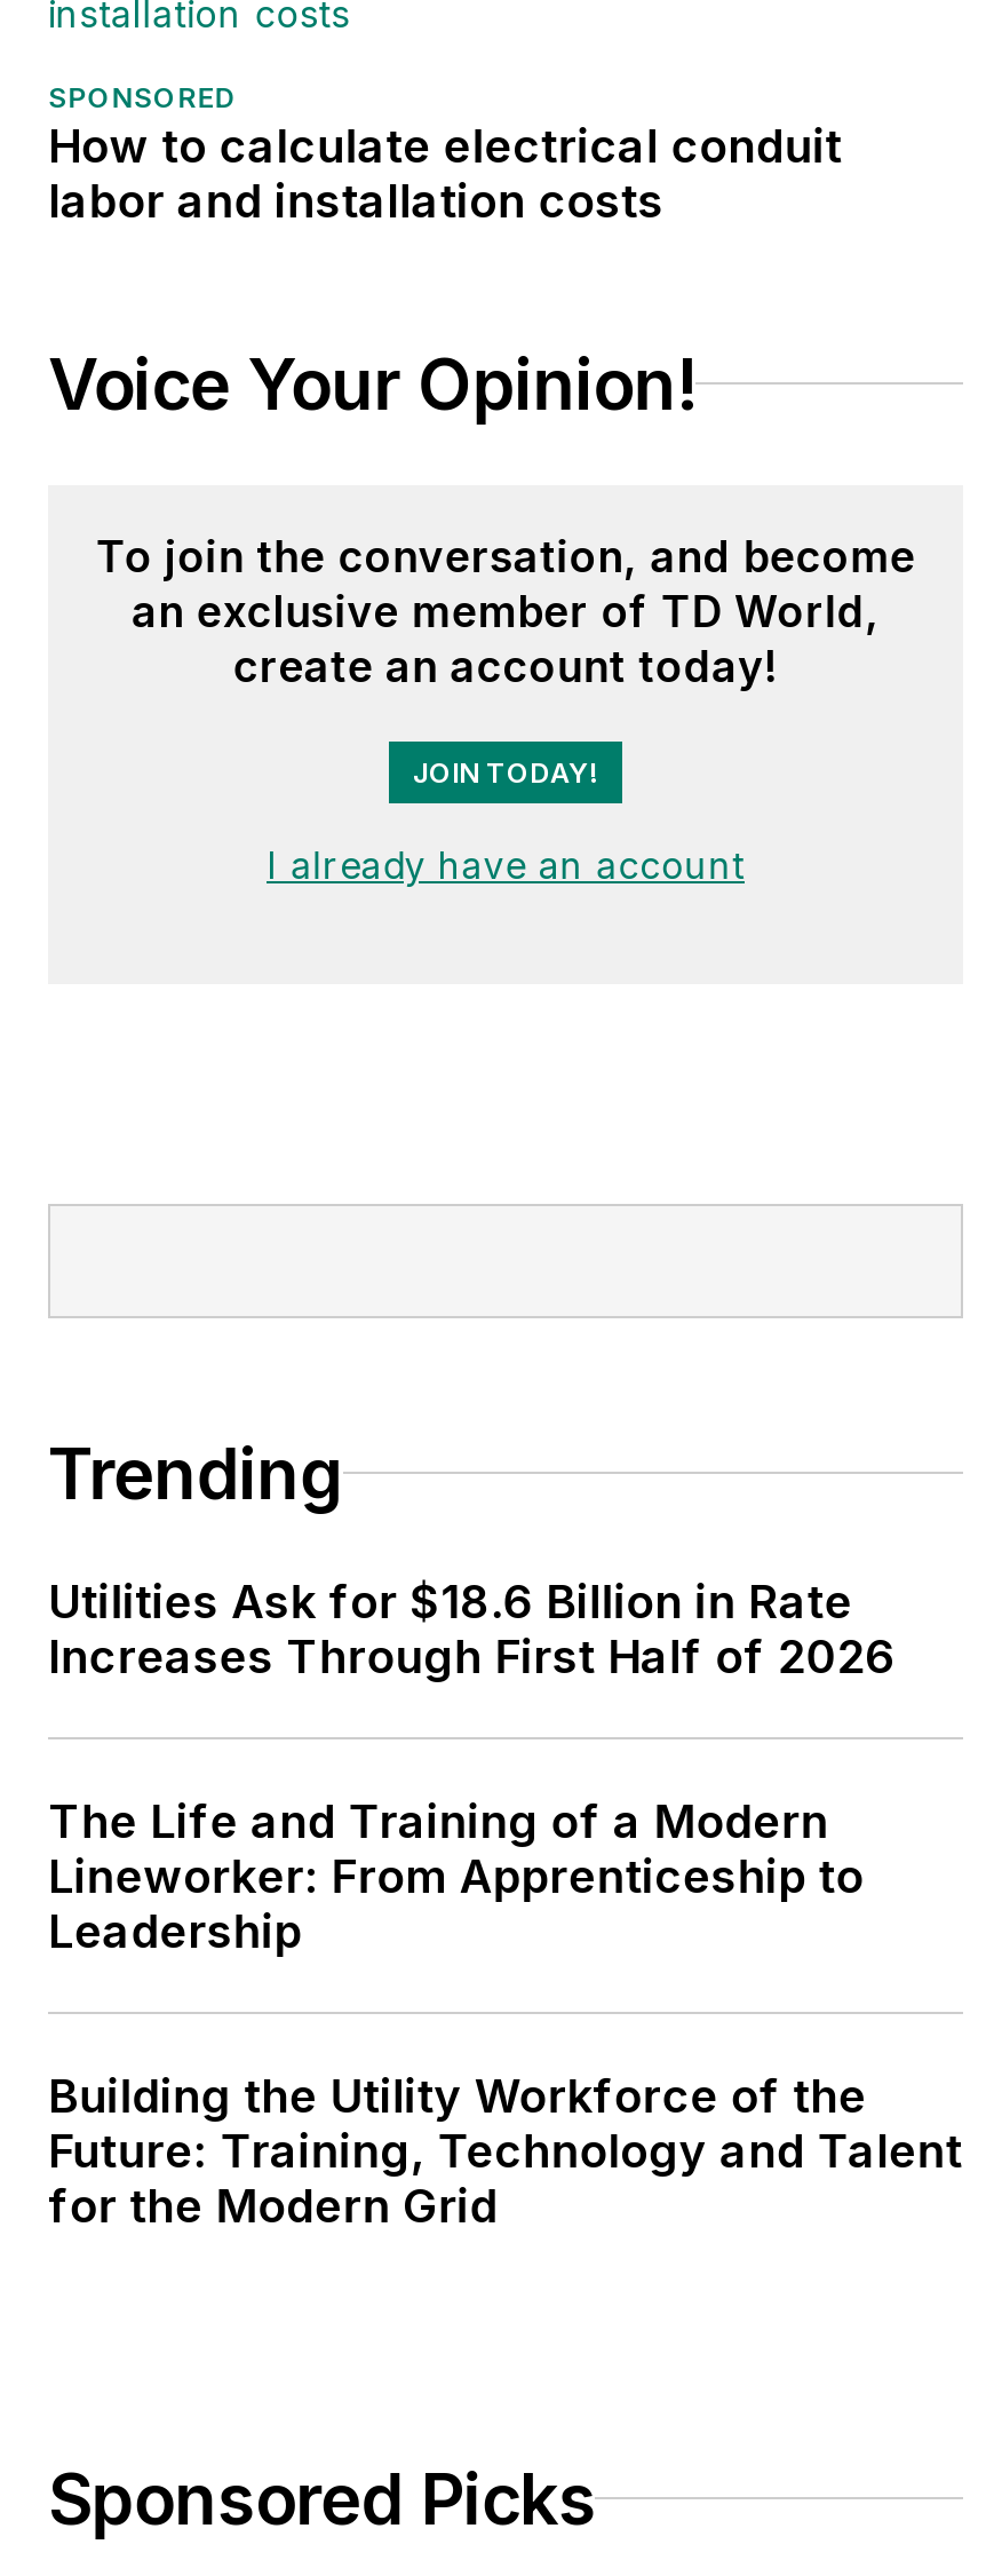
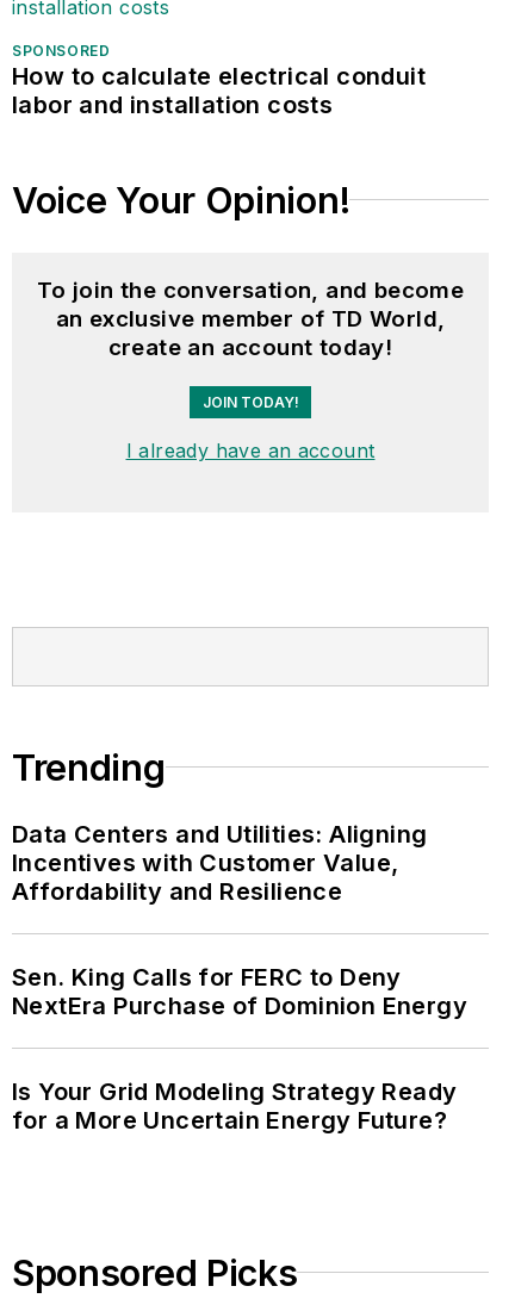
- Utilities Ask for $18.6 Billion in Rate
- Increases Through First Half of 2026
+ Data Centers and Utilities: Aligning
+ Incentives with Customer Value,
+ Affordability and Resilience

- The Life and Training of a Modern
- Lineworker: From Apprenticeship to
- Leadership
+ Sen. King Calls for FERC to Deny
+ NextEra Purchase of Dominion Energy

- Building the Utility Workforce of the
- Future: Training, Technology and Talent
- for the Modern Grid
+ Is Your Grid Modeling Strategy Ready
+ for a More Uncertain Energy Future?
